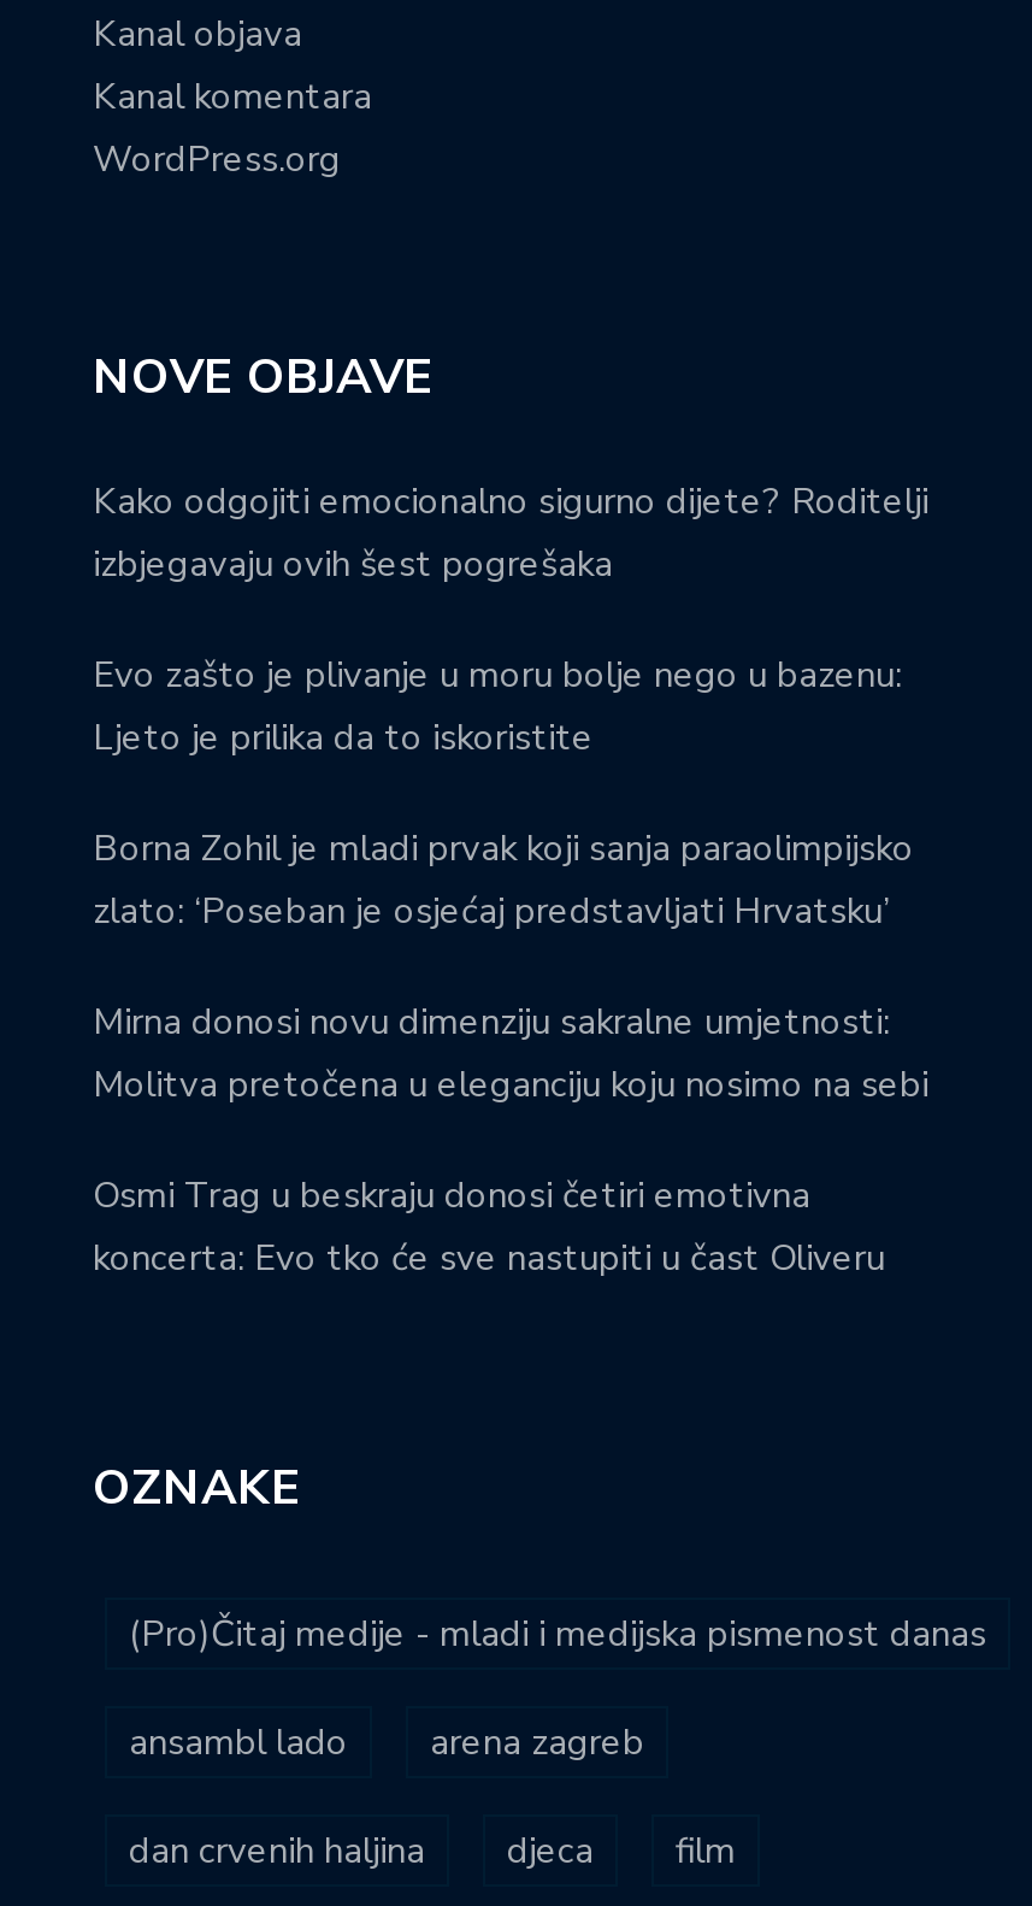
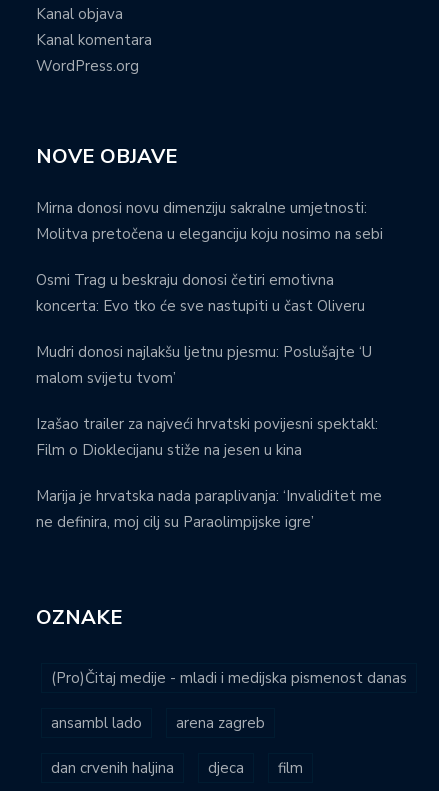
- Kako odgojiti emocionalno sigurno dijete? Roditelji
- izbjegavaju ovih šest pogrešaka
- Evo zašto je plivanje u moru bolje nego u bazenu:
- Ljeto je prilika da to iskoristite
- Borna Zohil je mladi prvak koji sanja paraolimpijsko
- zlato: ‘Poseban je osjećaj predstavljati Hrvatsku’

moved up: Mirna donosi novu dimenziju sakralne umjetnosti: | Molitva pretočena u eleganciju koju nosimo na sebi | Osmi Trag u beskraju donosi četiri emotivna | koncerta: Evo tko će sve nastupiti u čast Oliveru

+ Mudri donosi najlakšu ljetnu pjesmu: Poslušajte ‘U
+ malom svijetu tvom’
+ Izašao trailer za najveći hrvatski povijesni spektakl:
+ Film o Dioklecijanu stiže na jesen u kina
+ Marija je hrvatska nada paraplivanja: ‘Invaliditet me
+ ne definira, moj cilj su Paraolimpijske igre’
